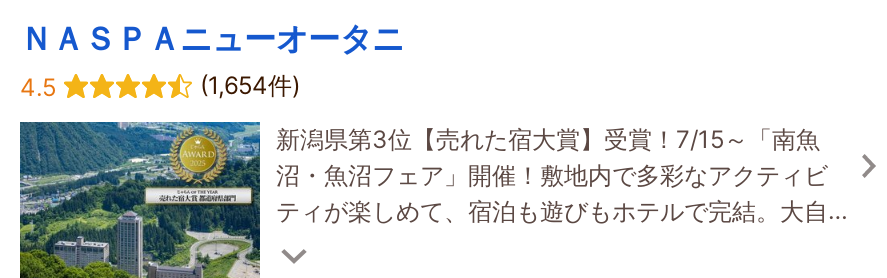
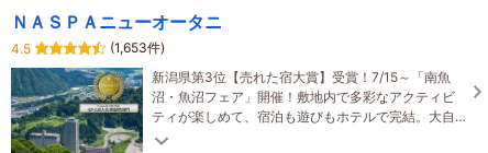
- (1,654件)
+ (1,653件)
